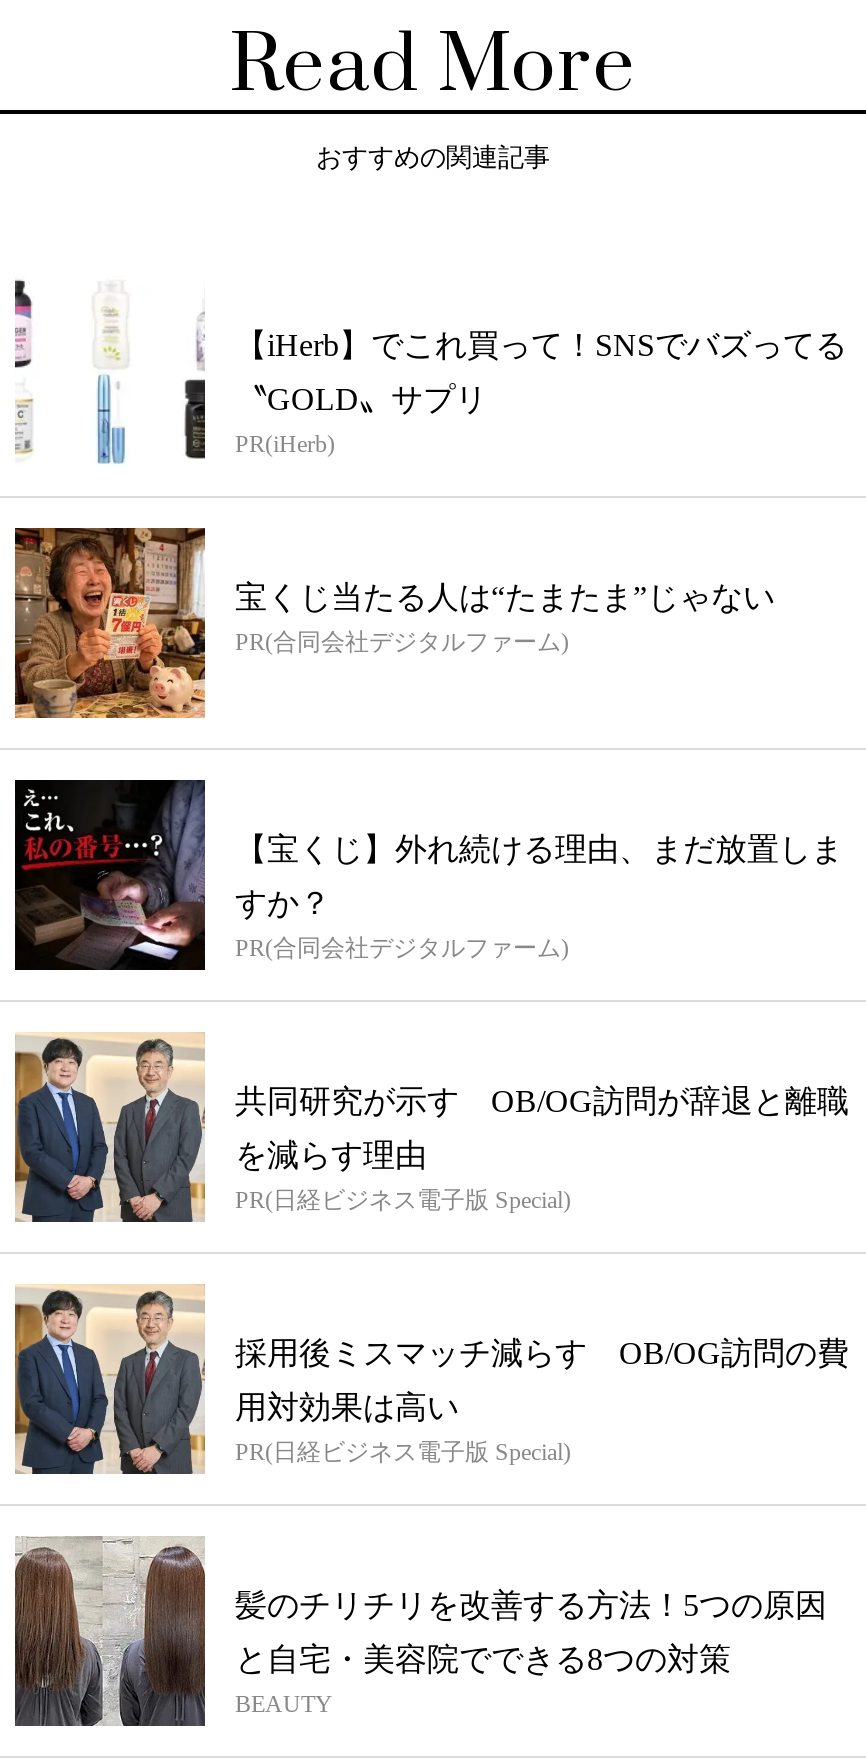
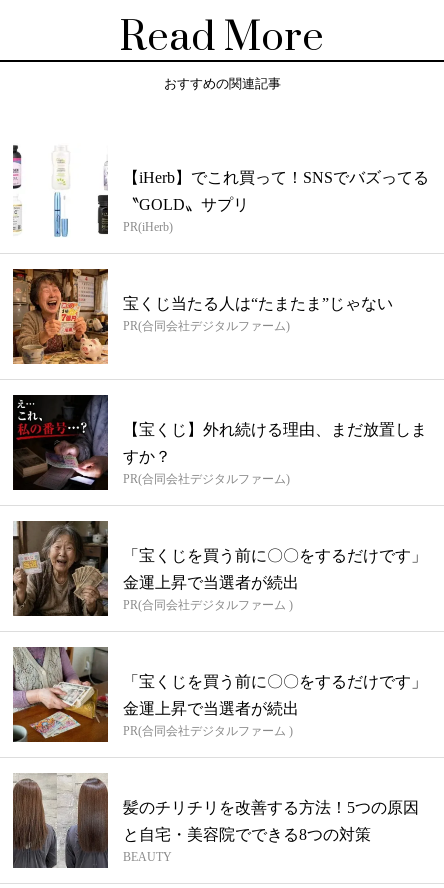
- [image]
- 共同研究が示す OB/OG訪問が辞退と離職
+ [image]
+ 「宝くじを買う前に〇〇をするだけです」

- を減らす理由
- PR(日経ビジネス電子版 Special)
+ 金運上昇で当選者が続出
+ PR(合同会社デジタルファーム )

- [image]
- 採用後ミスマッチ減らす OB/OG訪問の費
+ [image]
+ 「宝くじを買う前に〇〇をするだけです」

- 用対効果は高い
- PR(日経ビジネス電子版 Special)
+ 金運上昇で当選者が続出
+ PR(合同会社デジタルファーム )
